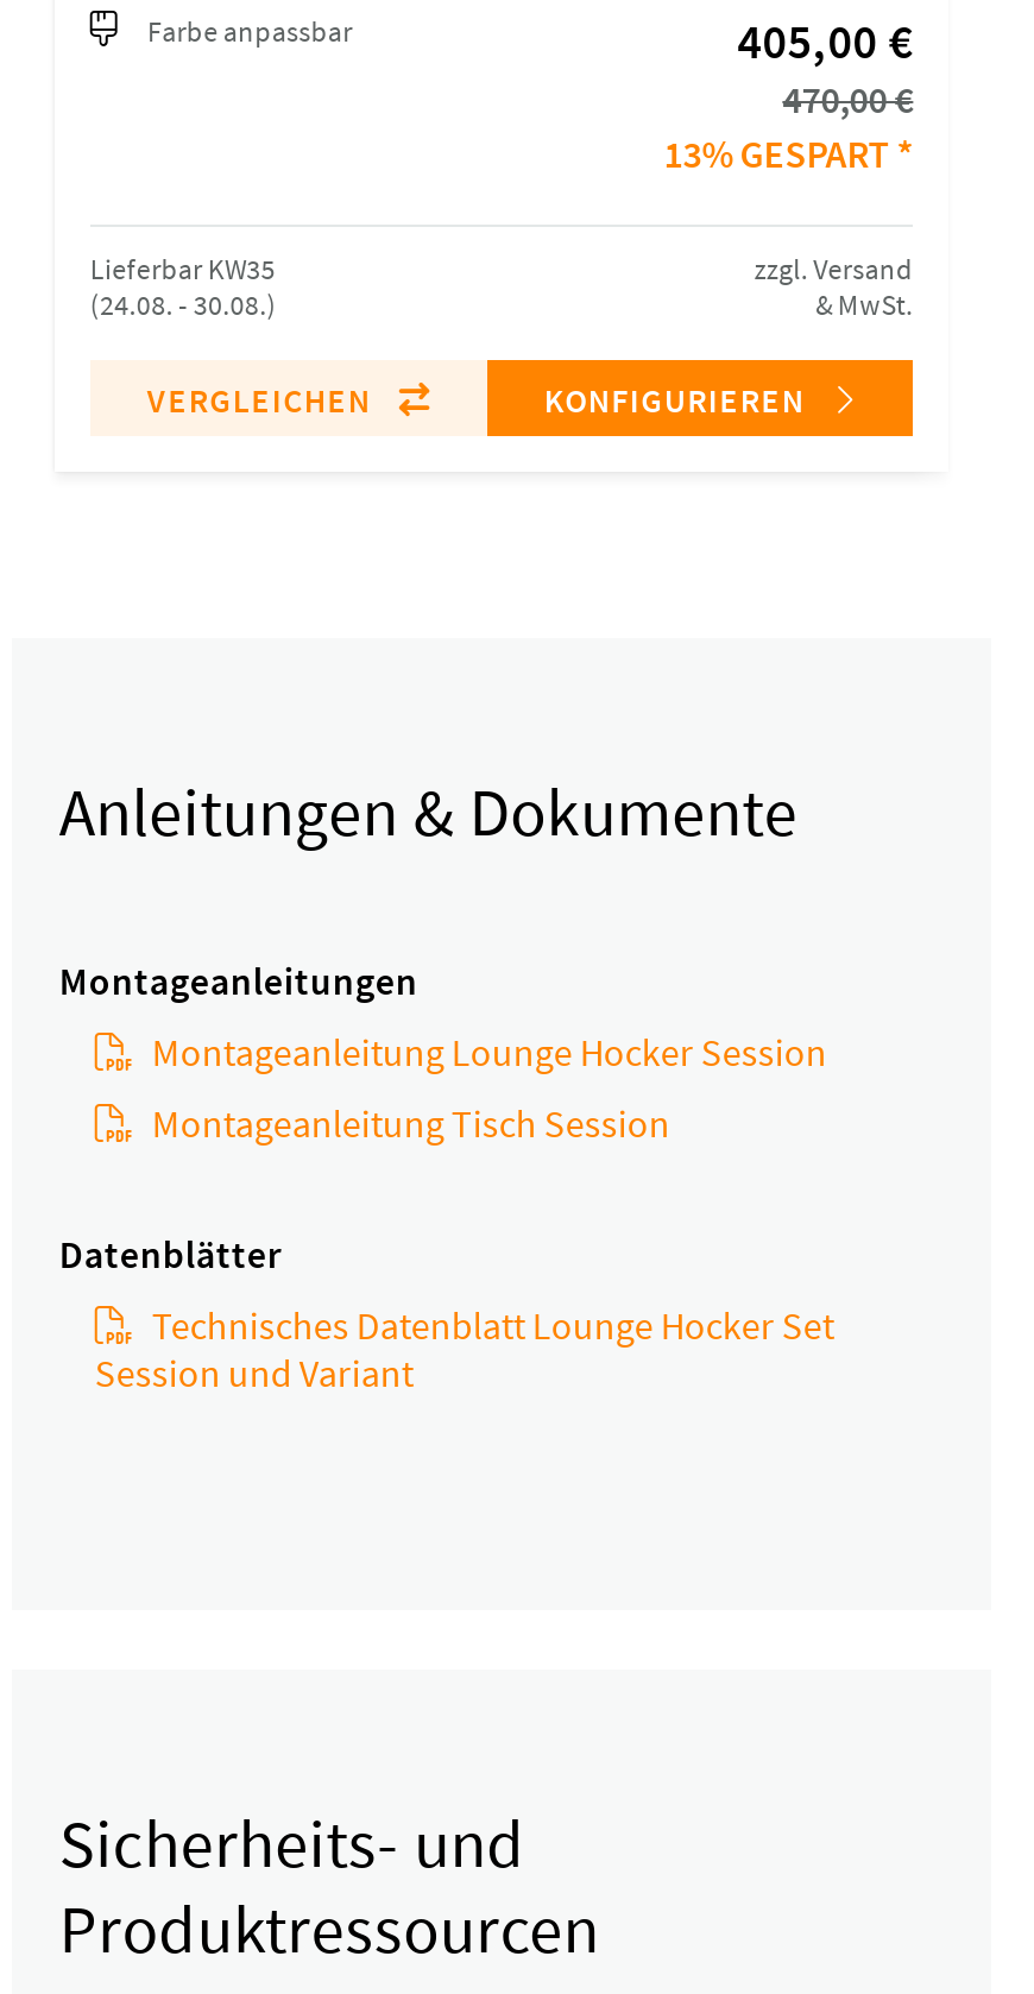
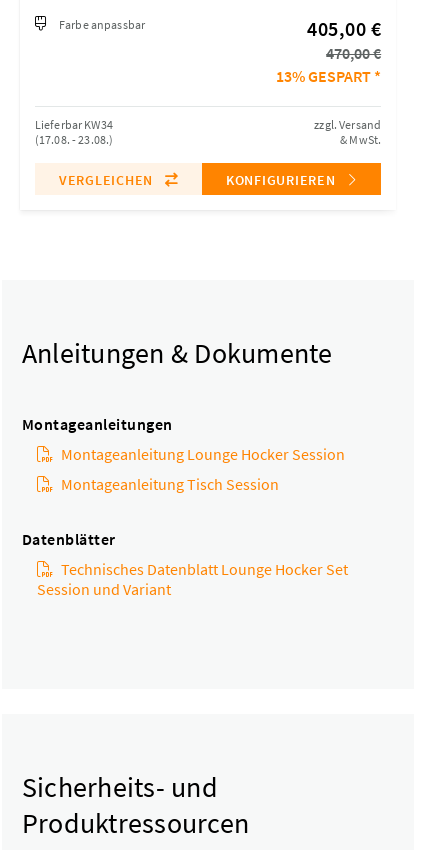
- Lieferbar KW35
+ Lieferbar KW34

- (24.08. - 30.08.)
+ (17.08. - 23.08.)
